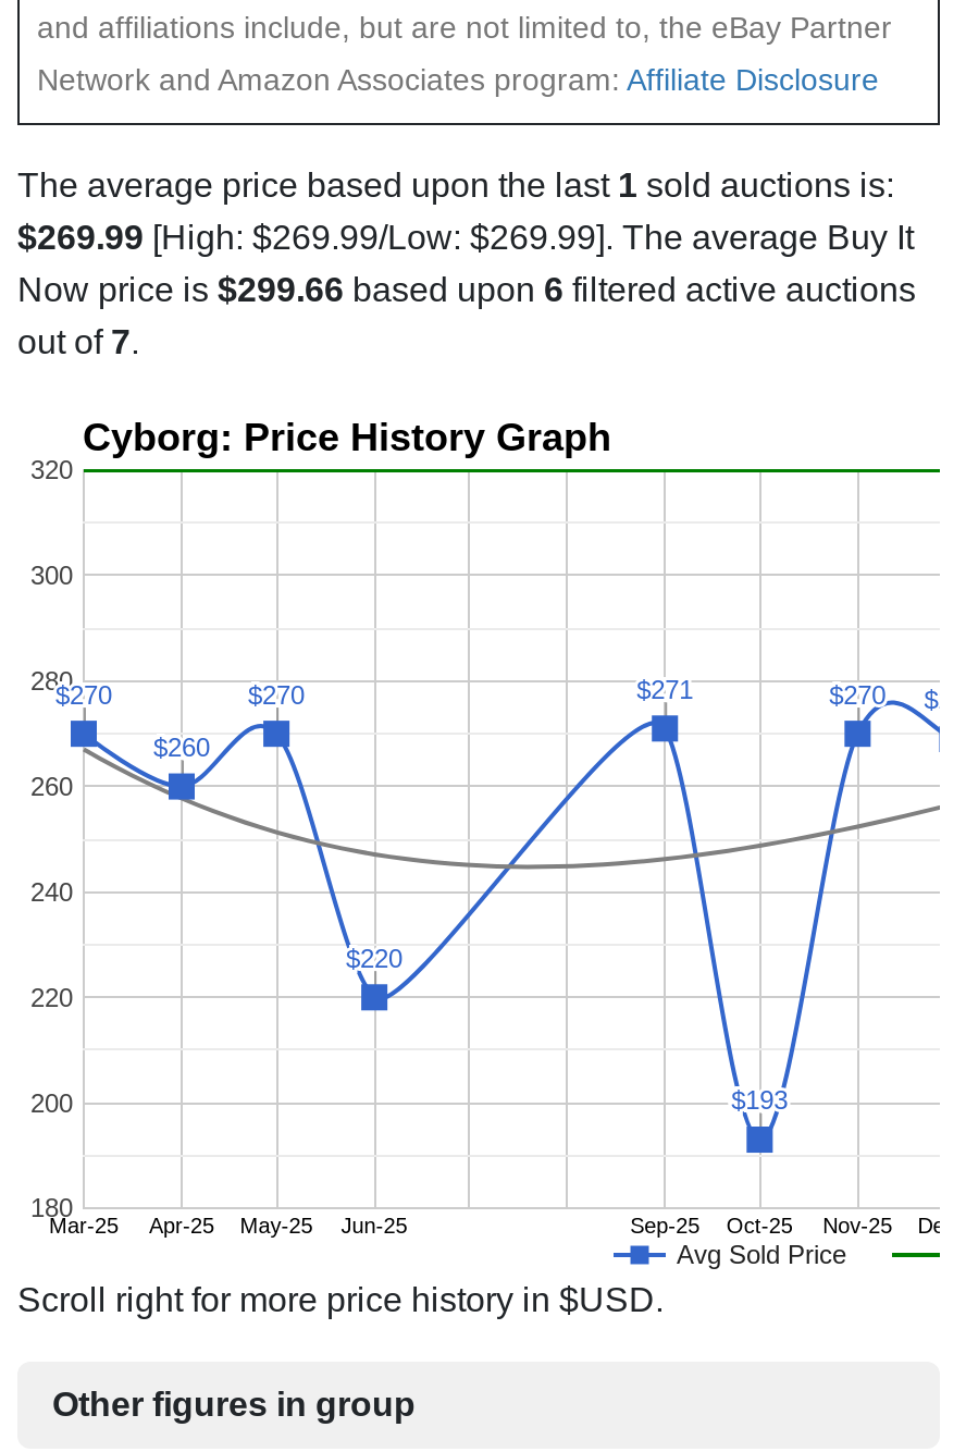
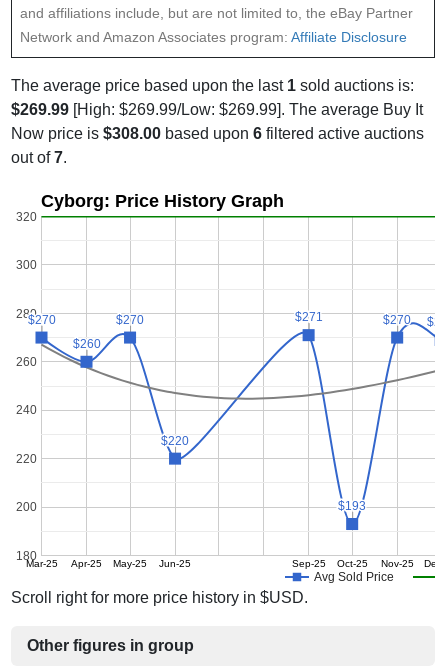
- Now price is $299.66 based upon 6 filtered active auctions
+ Now price is $308.00 based upon 6 filtered active auctions
